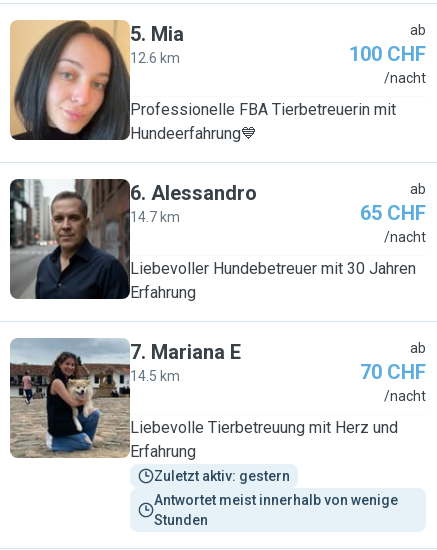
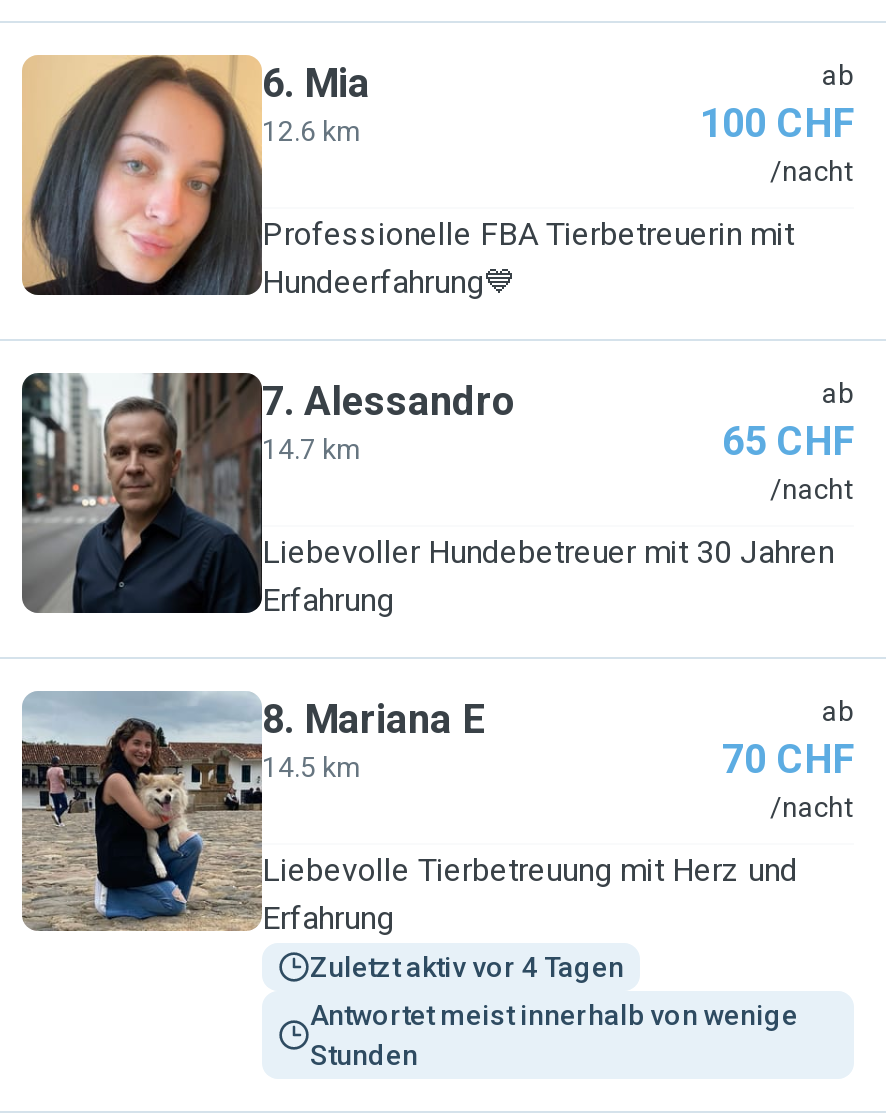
- 5. Mia
+ 6. Mia

- 6. Alessandro
+ 7. Alessandro

- 7. Mariana E
+ 8. Mariana E

- Zuletzt aktiv: gestern
+ Zuletzt aktiv vor 4 Tagen
